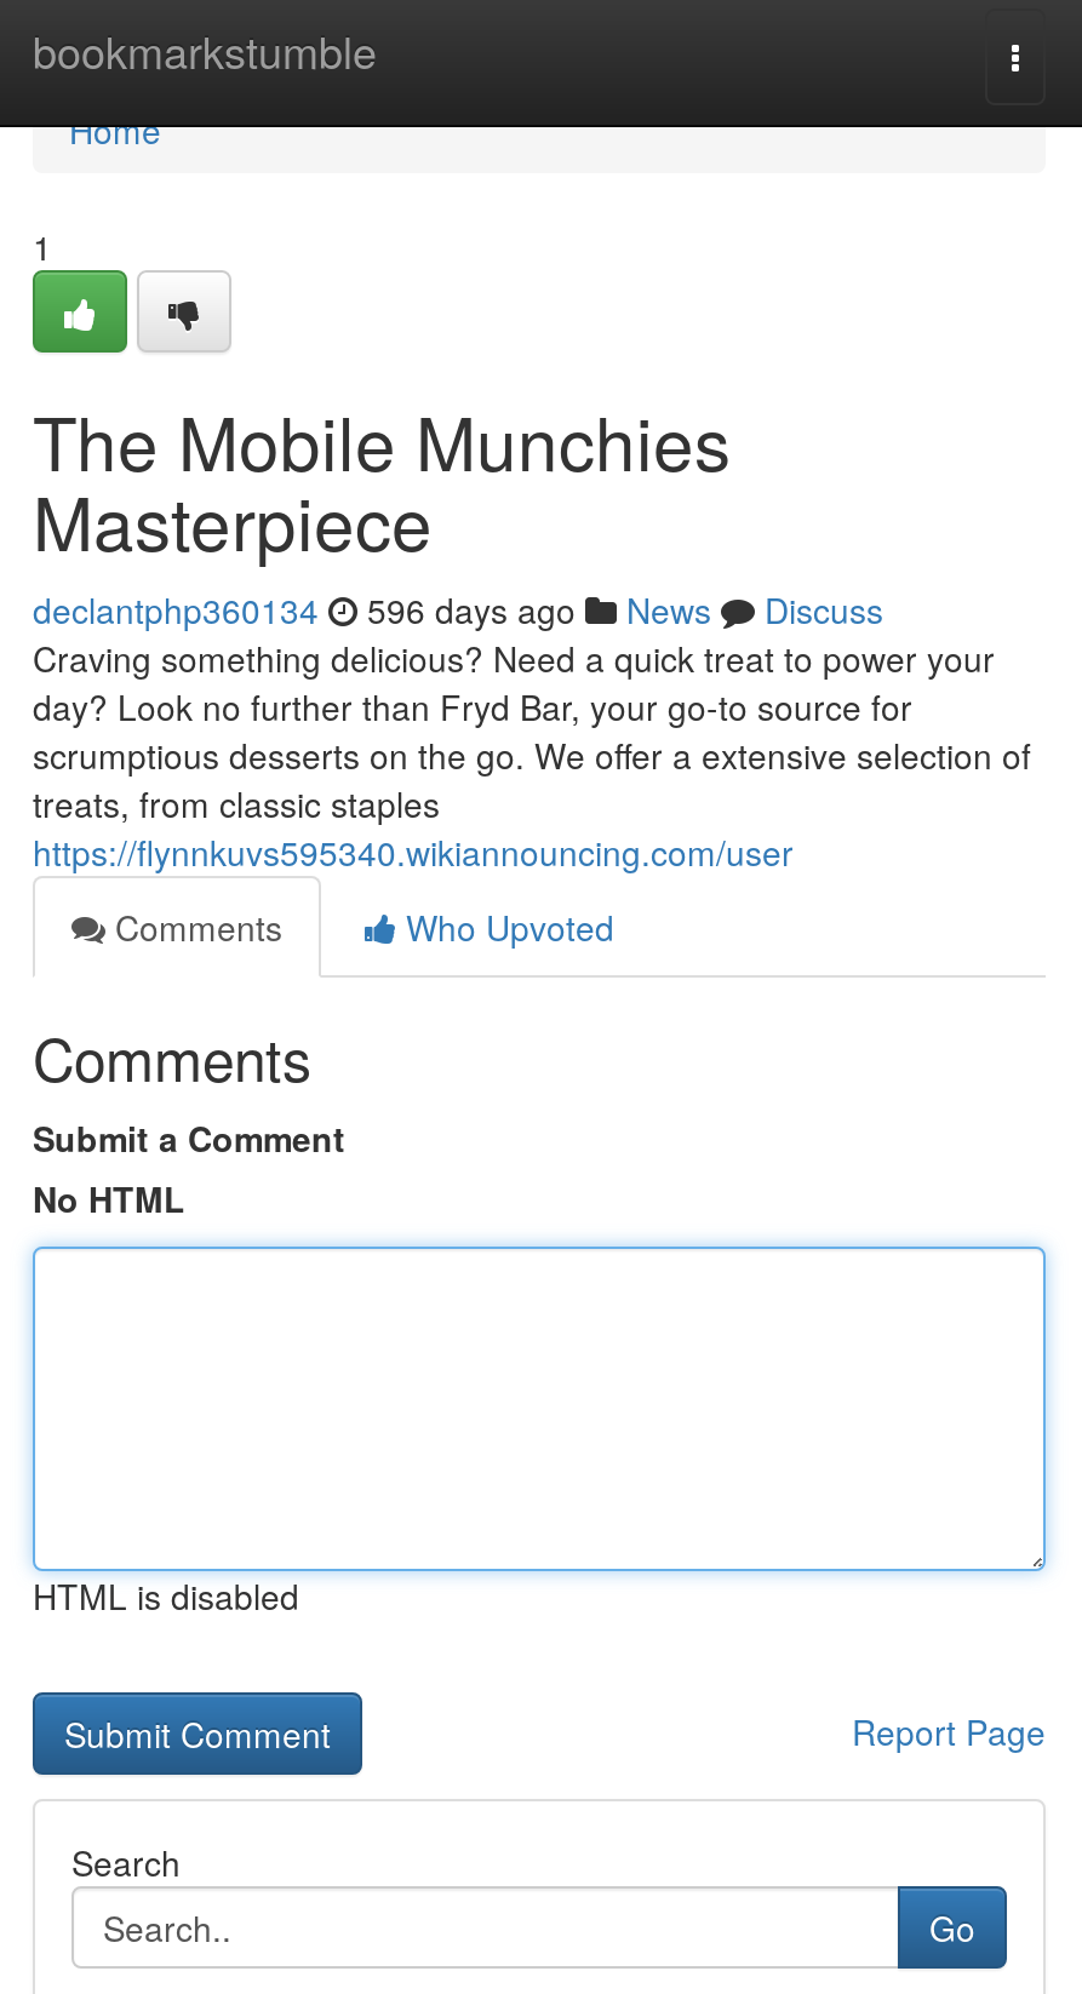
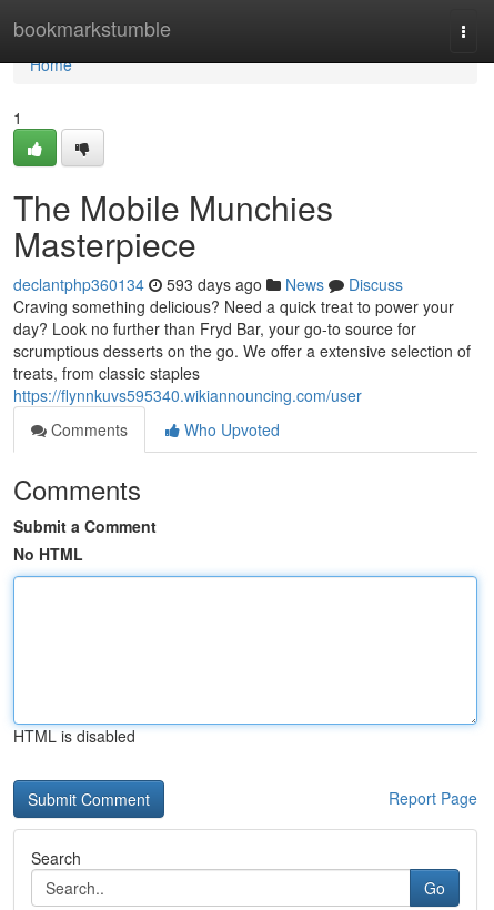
- declantphp360134 596 days ago News Discuss
+ declantphp360134 593 days ago News Discuss
